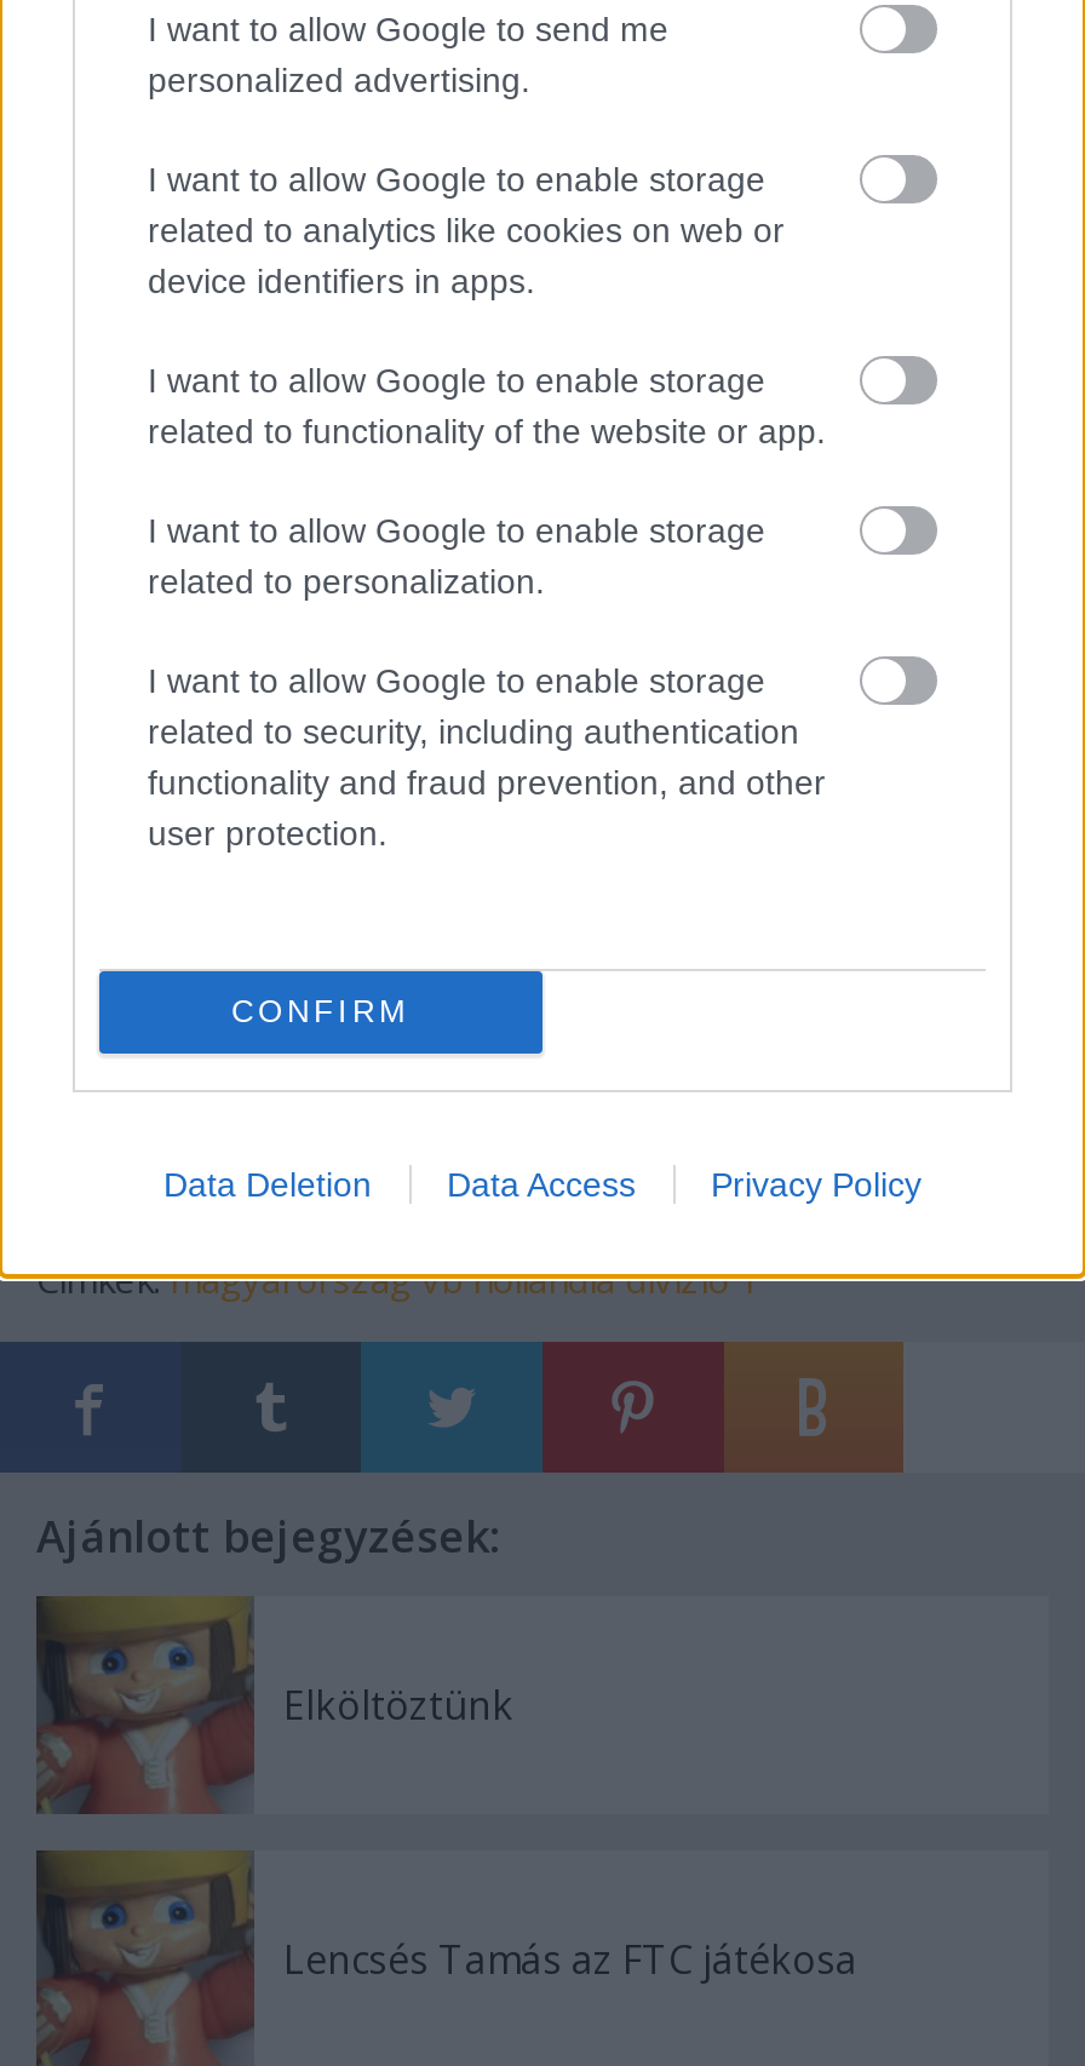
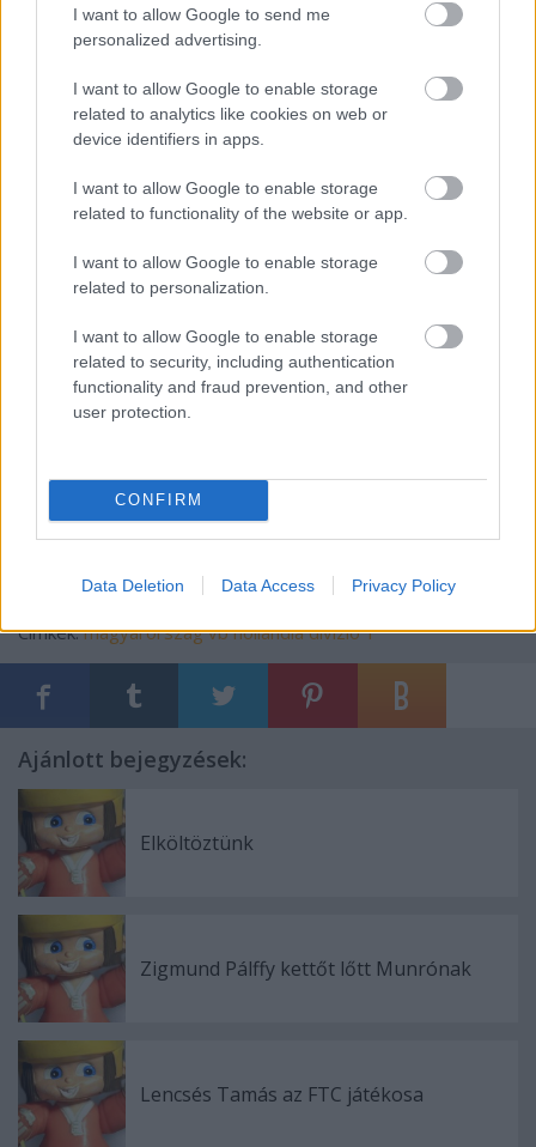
+ Zigmund Pálffy kettőt lőtt Munrónak
